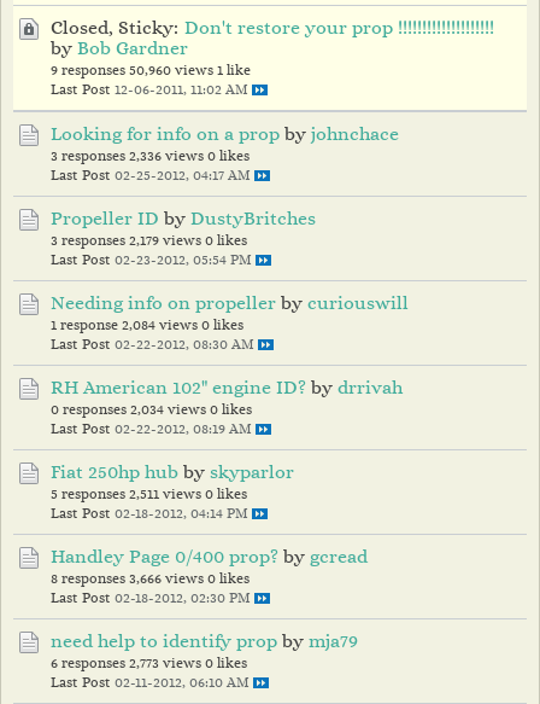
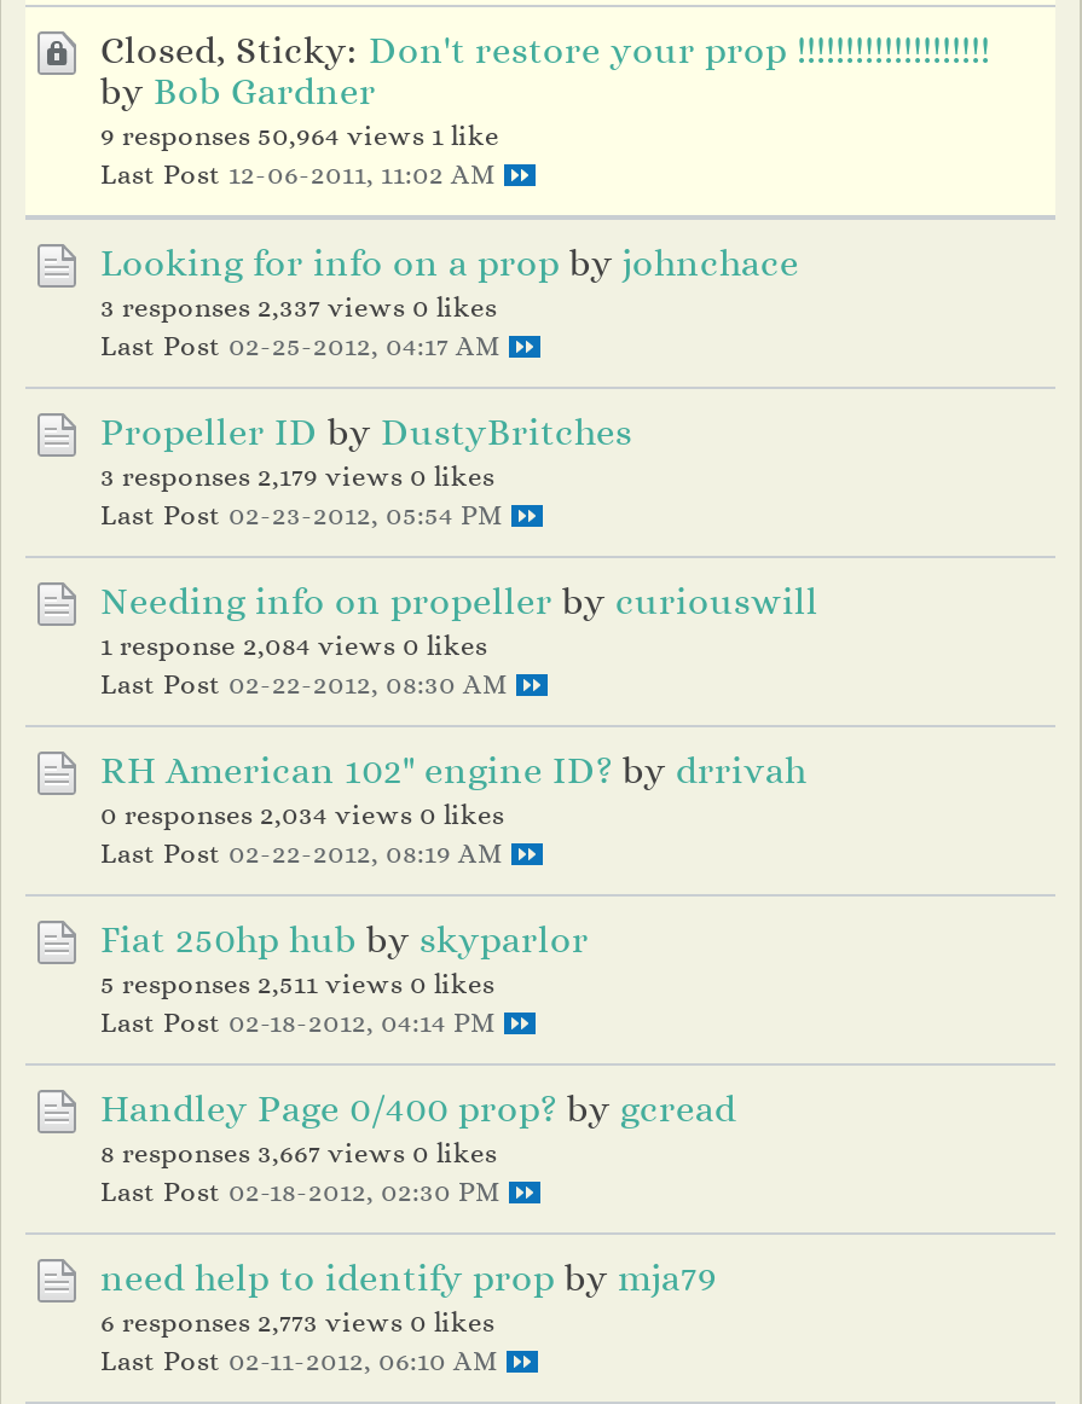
- 9 responses 50,960 views 1 like
+ 9 responses 50,964 views 1 like

- 3 responses 2,336 views 0 likes
+ 3 responses 2,337 views 0 likes

- 8 responses 3,666 views 0 likes
+ 8 responses 3,667 views 0 likes
